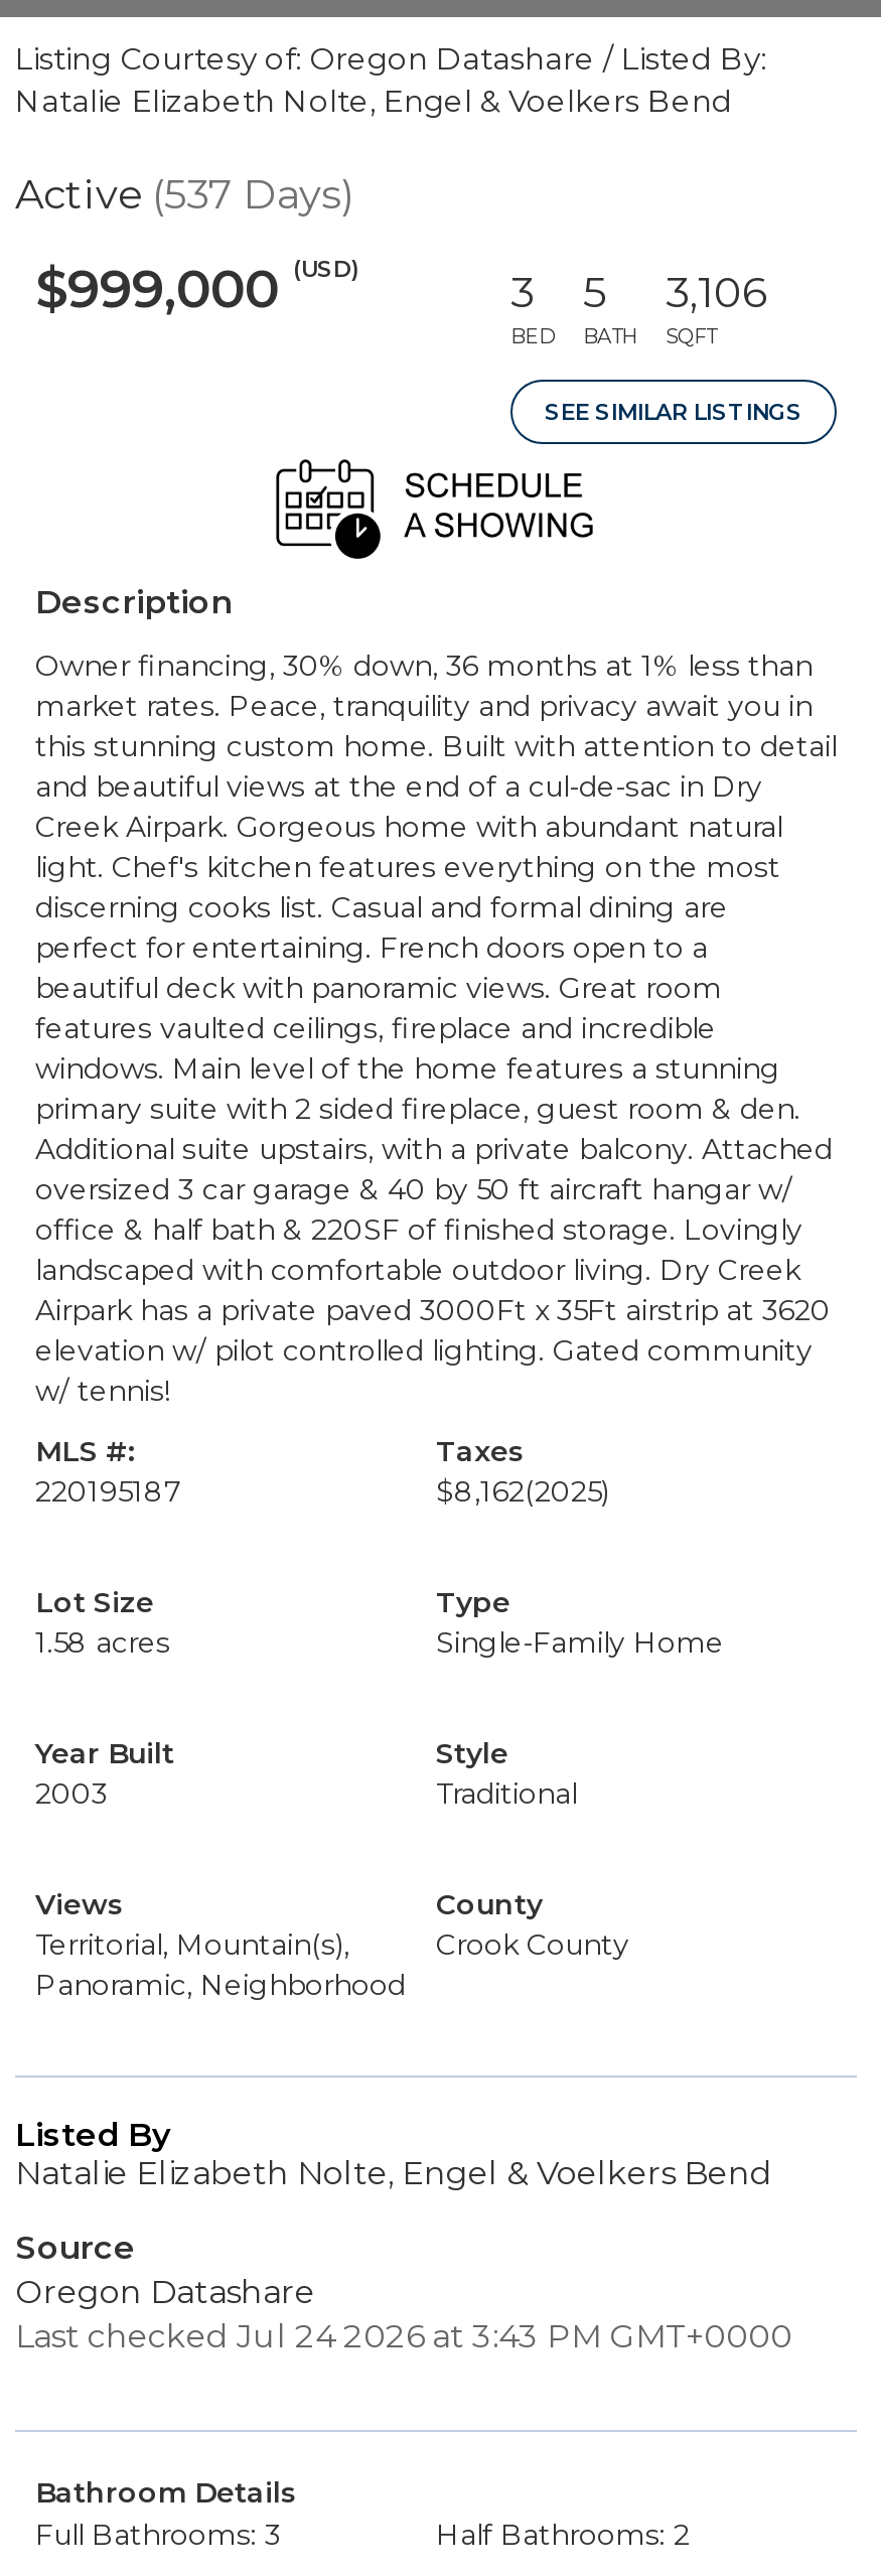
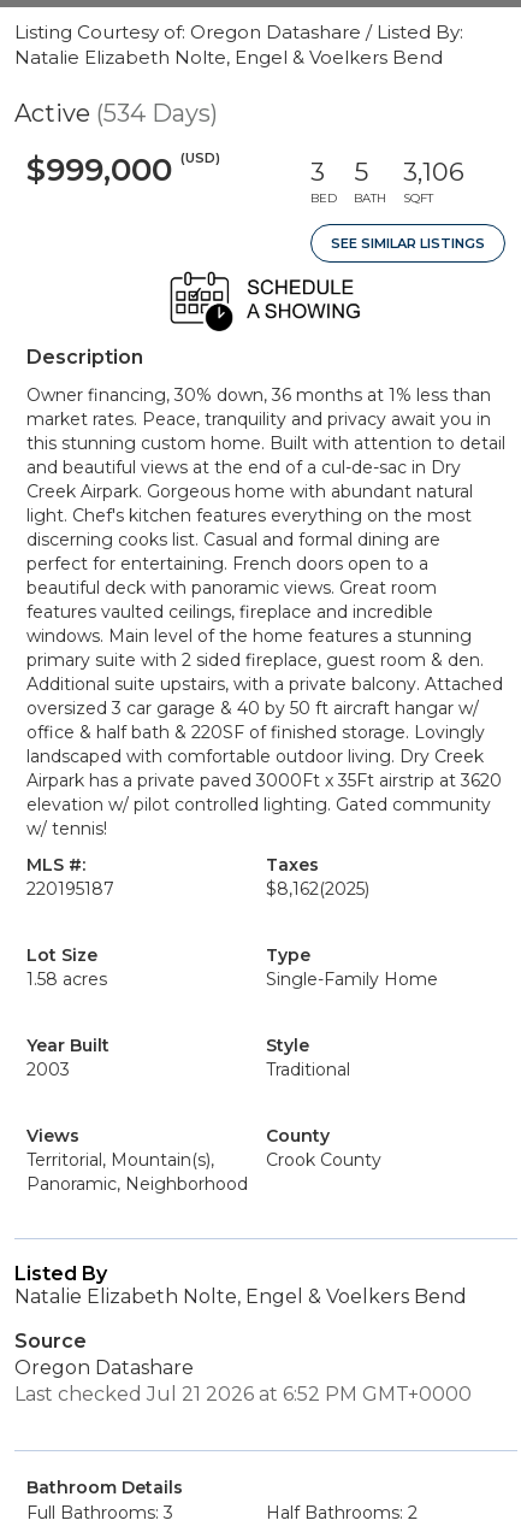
- Active (537 Days)
+ Active (534 Days)

- Last checked Jul 24 2026 at 3:43 PM GMT+0000
+ Last checked Jul 21 2026 at 6:52 PM GMT+0000
